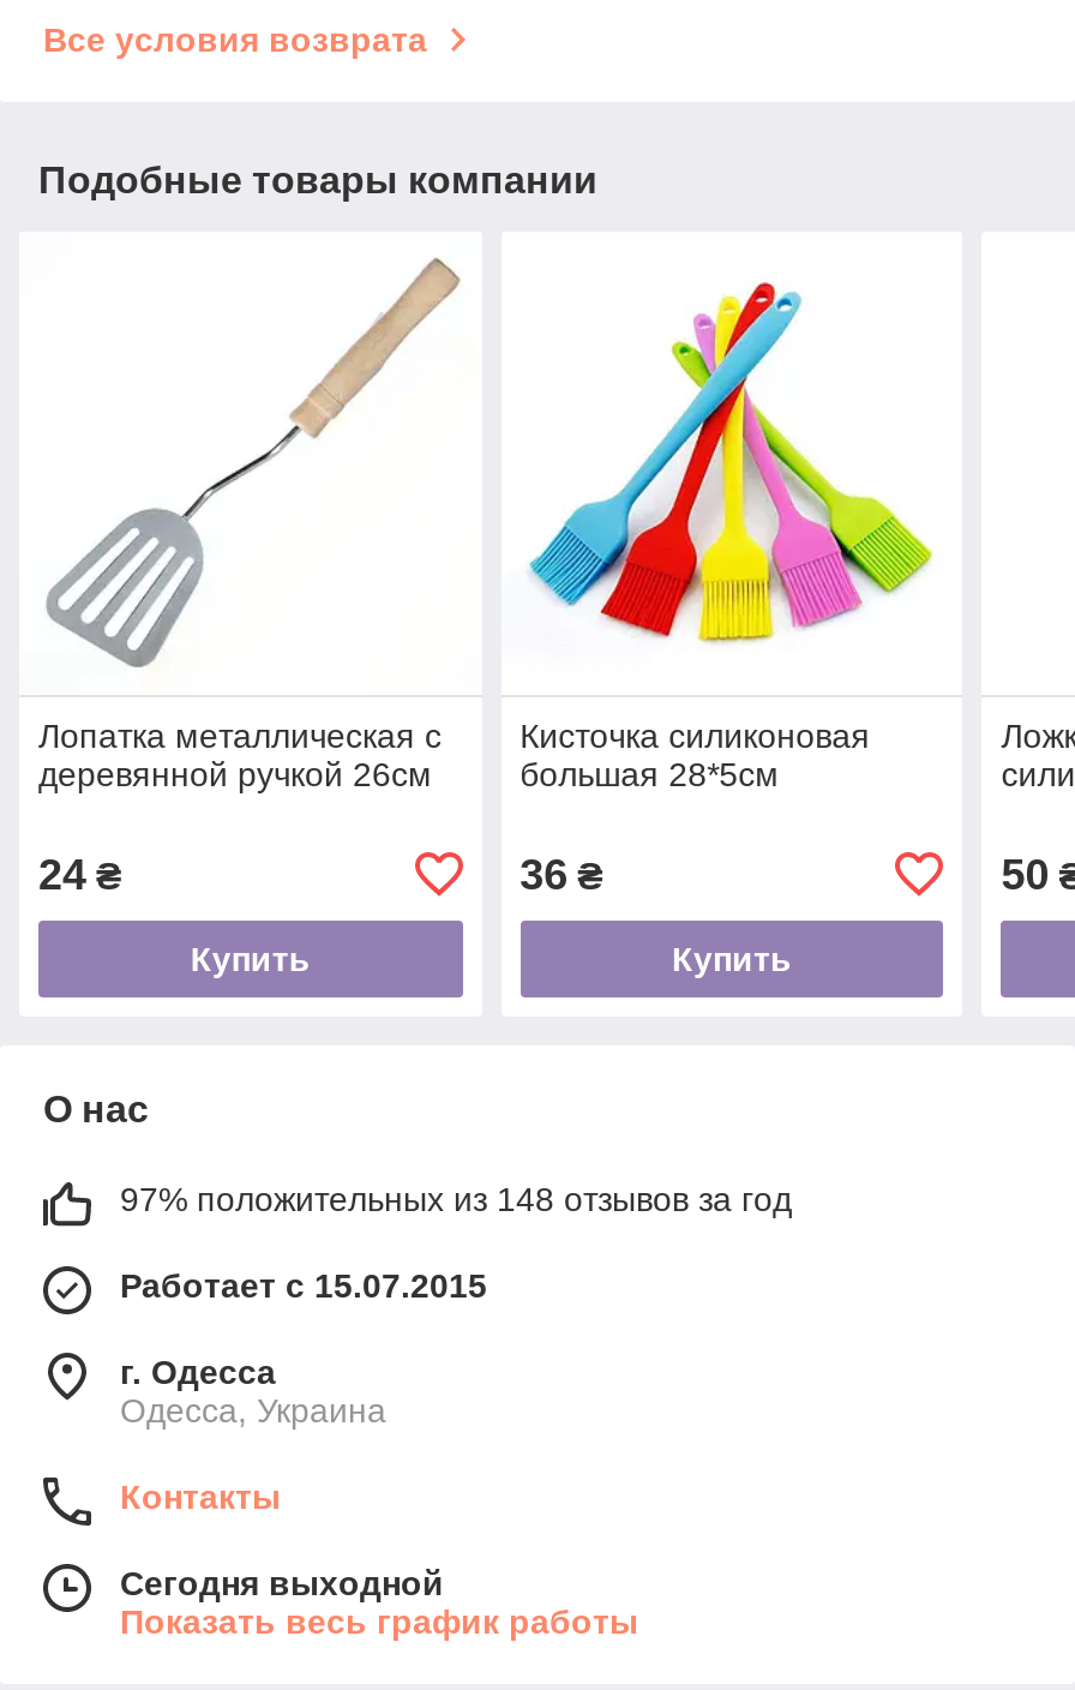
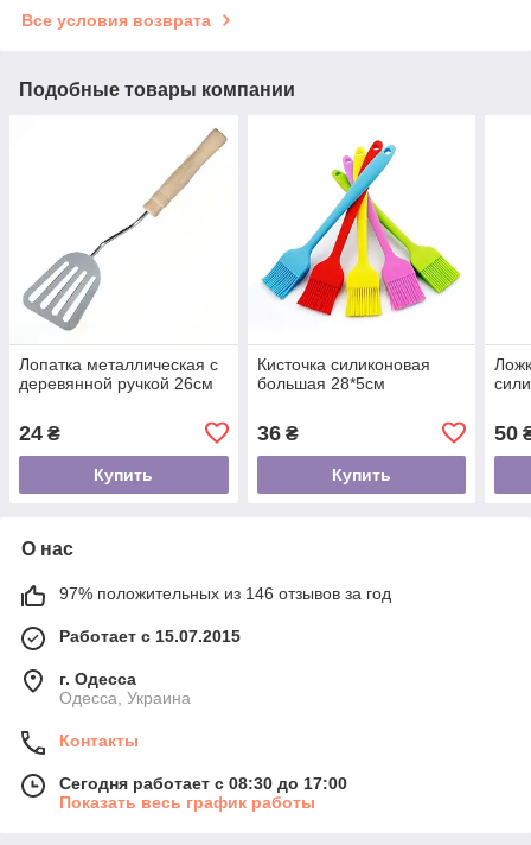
- 97% положительных из 148 отзывов за год
+ 97% положительных из 146 отзывов за год

- Сегодня выходной
+ Сегодня работает с 08:30 до 17:00
